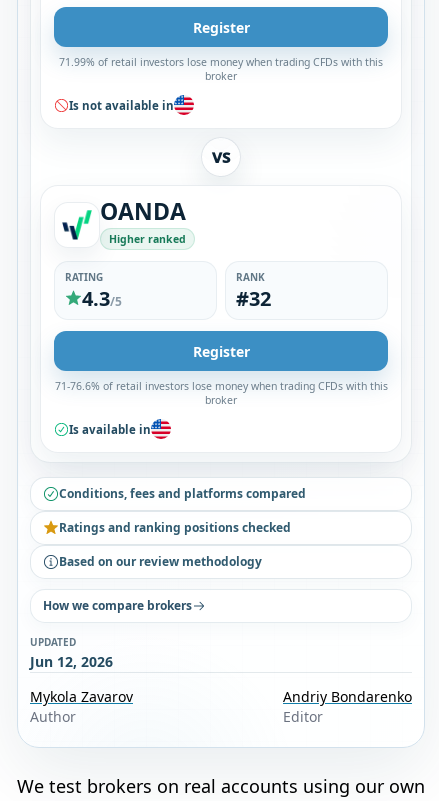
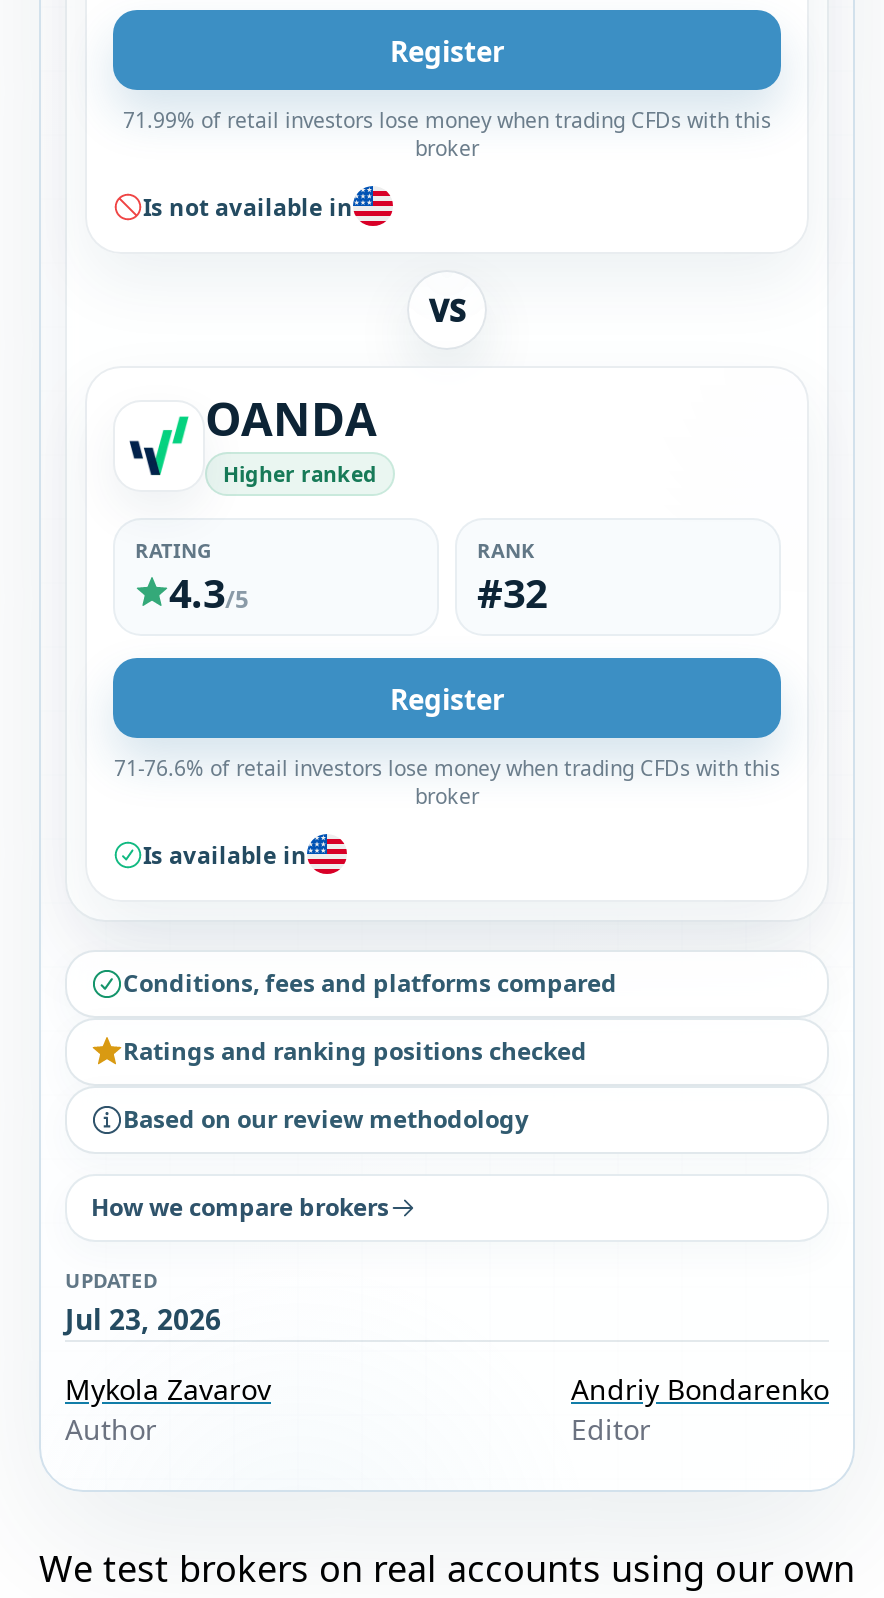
- Jun 12, 2026
+ Jul 23, 2026
